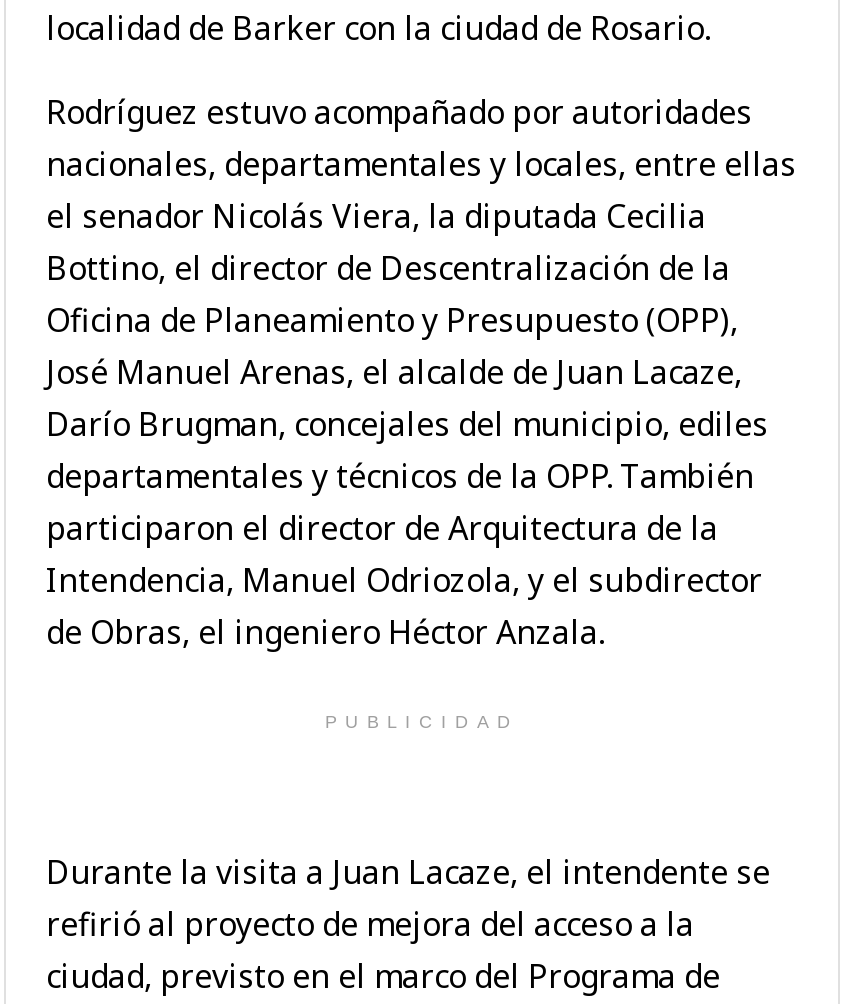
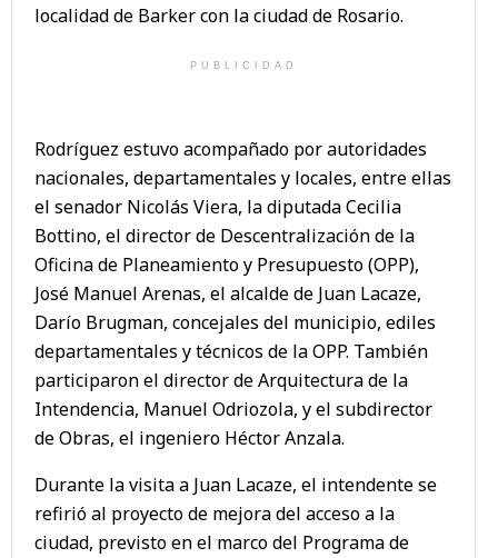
moved down: Rodríguez estuvo acompañado por autoridades | nacionales, departamentales y locales, entre ellas | el senador Nicolás Viera, la diputada Cecilia | ... | Intendencia, Manuel Odriozola, y el subdirector | de Obras, el ingeniero Héctor Anzala.

moved up: PUBLICIDAD
